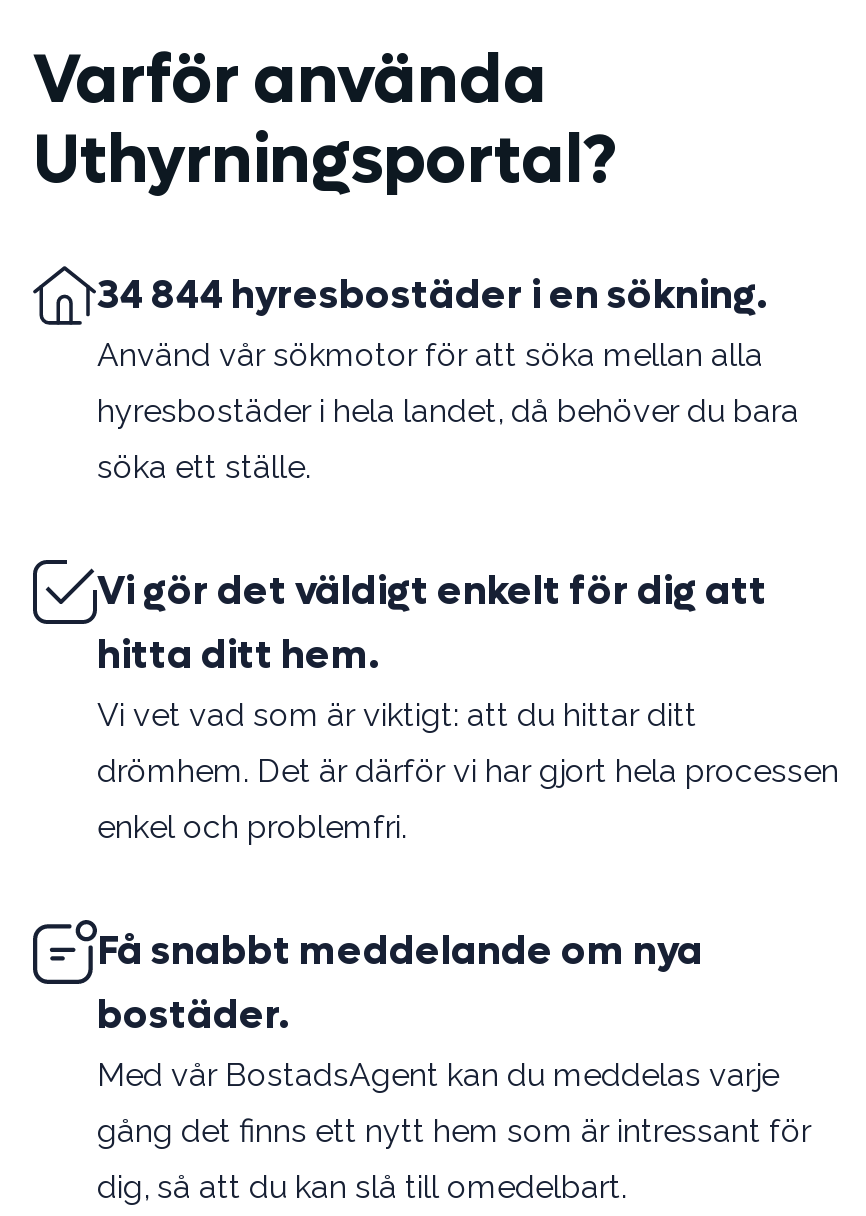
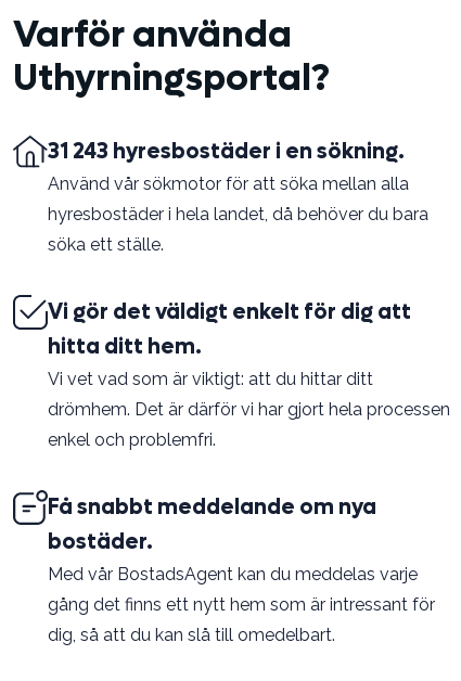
- 34 844 hyresbostäder i en sökning.
+ 31 243 hyresbostäder i en sökning.
